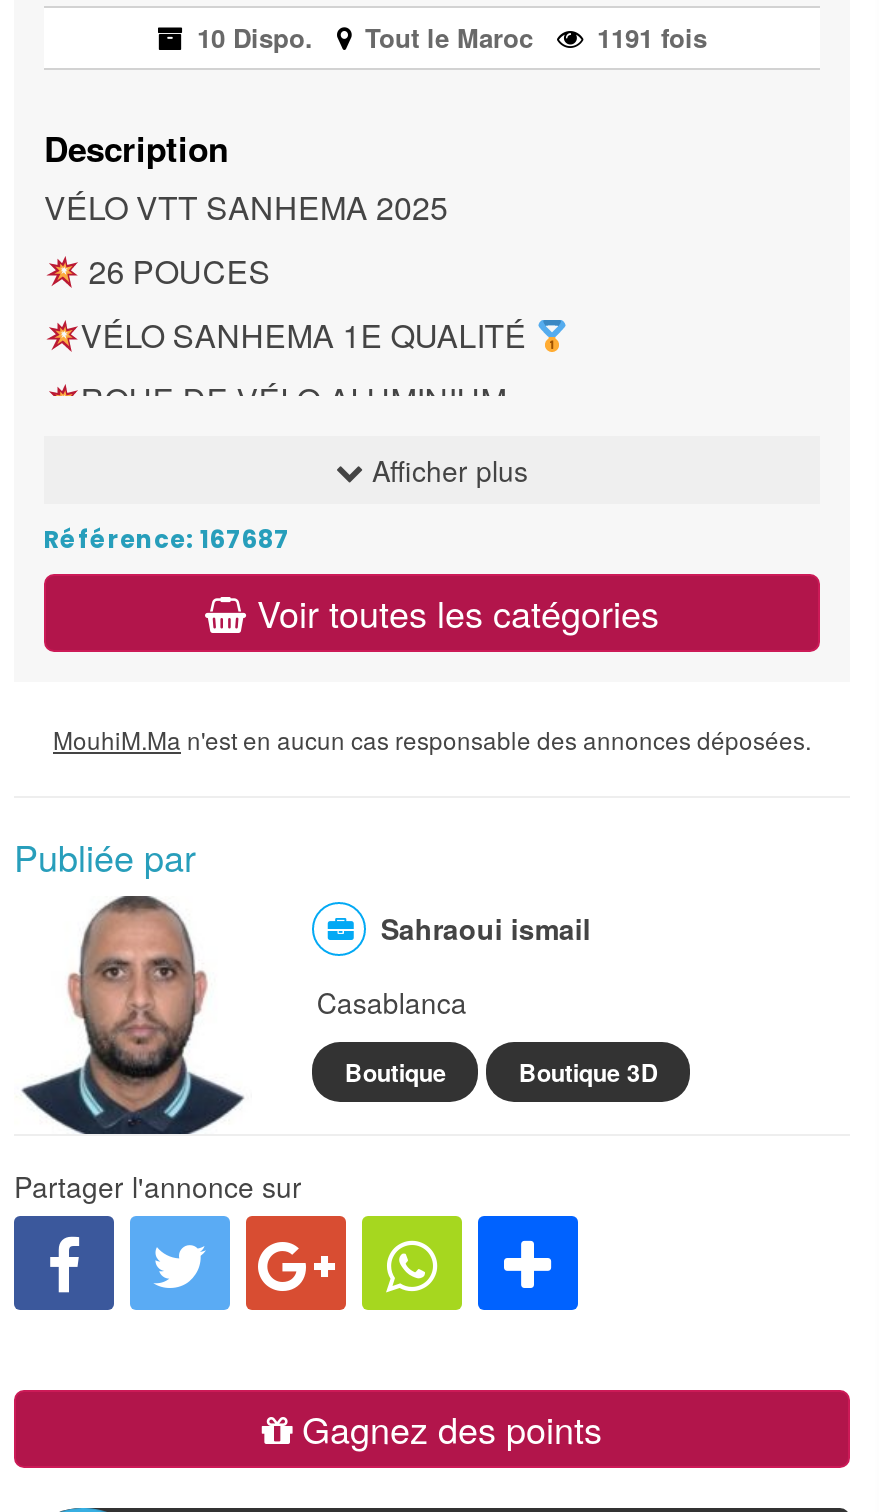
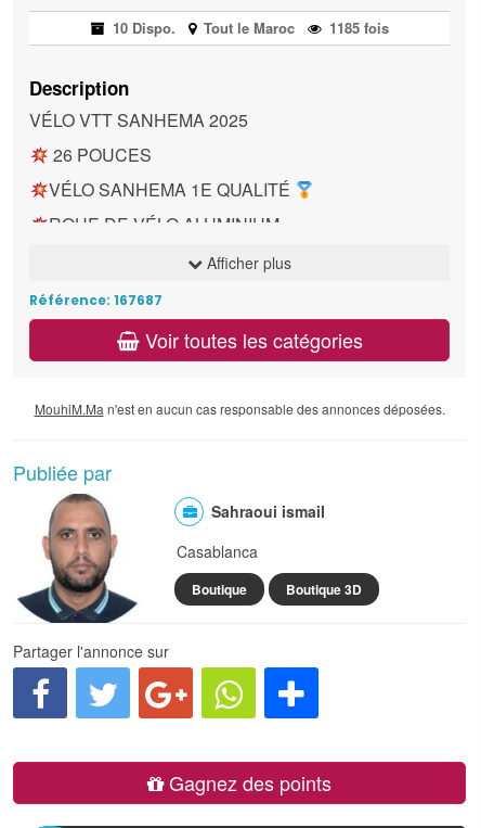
- 10 Dispo. Tout le Maroc 1191 fois
+ 10 Dispo. Tout le Maroc 1185 fois
